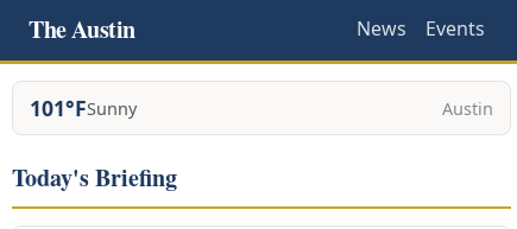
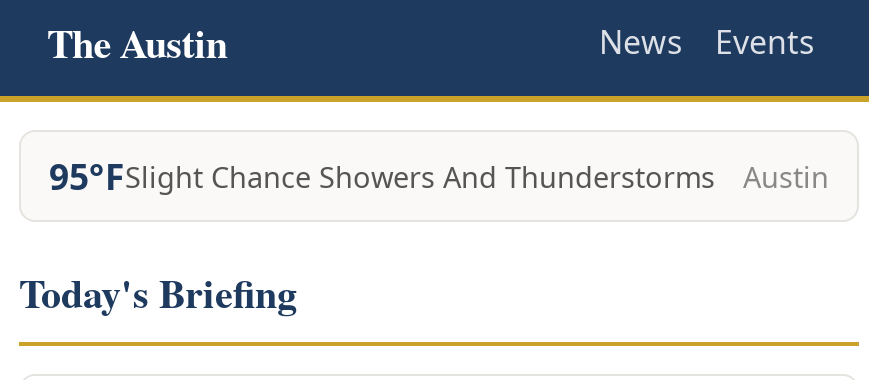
- 101°FSunny
+ 95°FSlight Chance Showers And Thunderstorms
